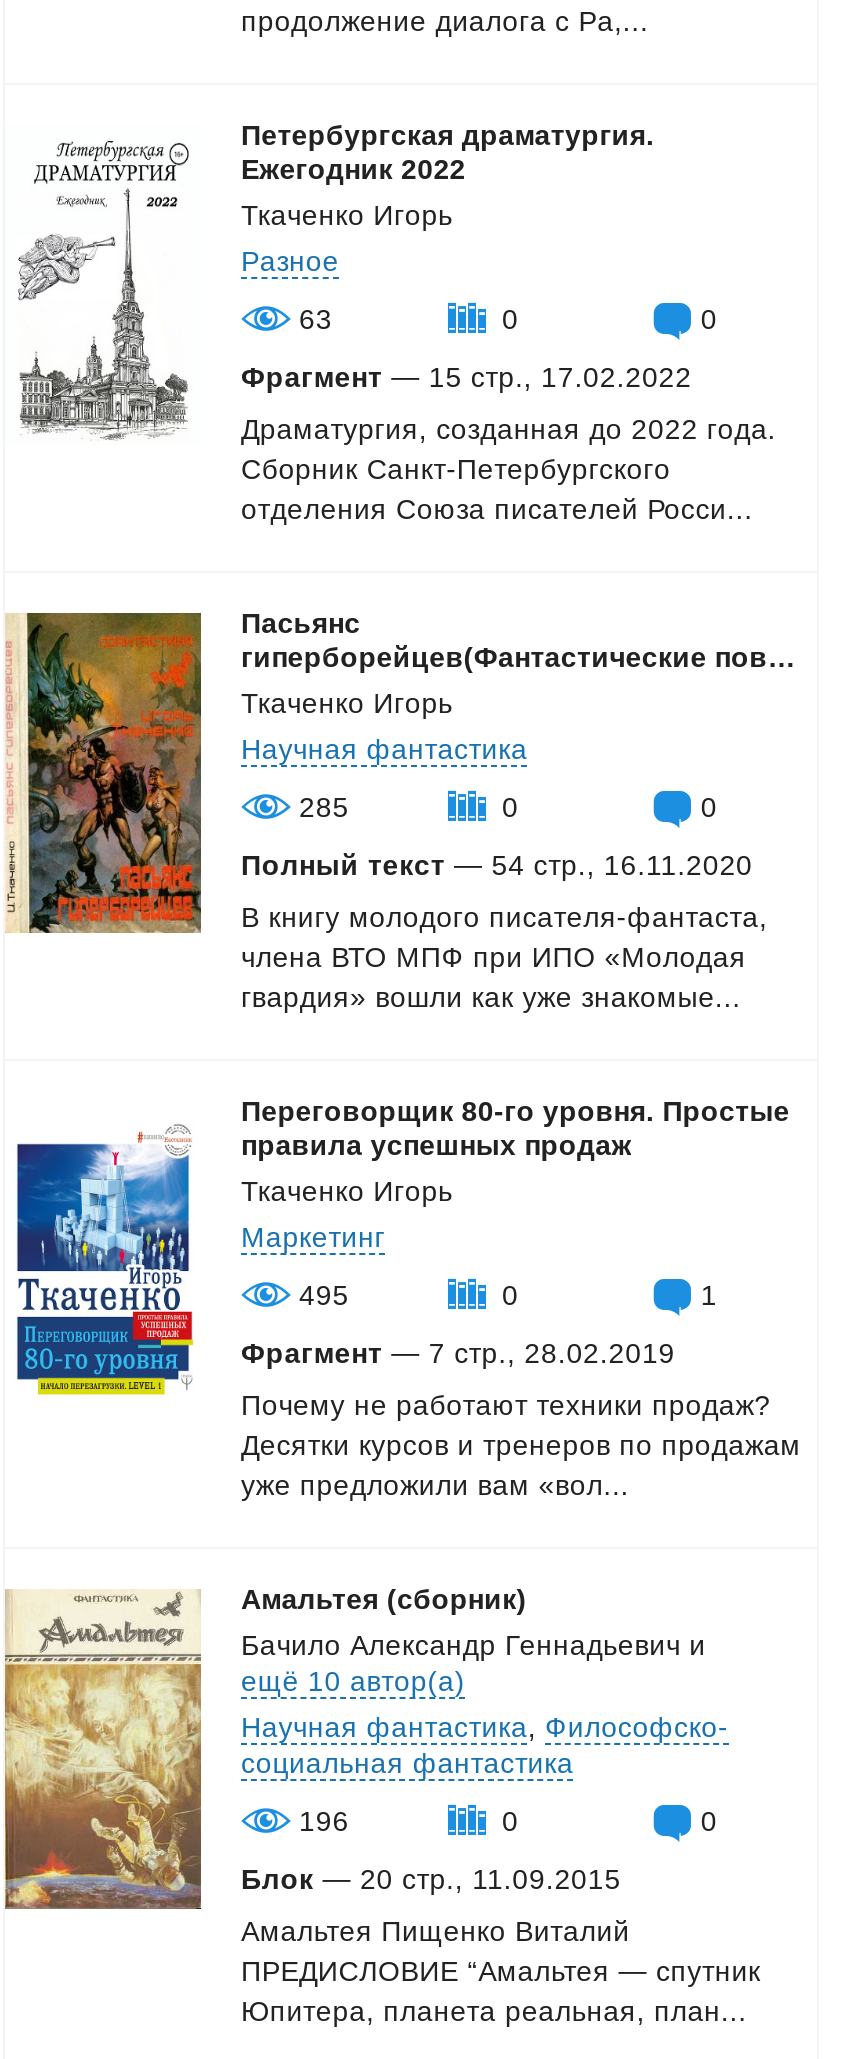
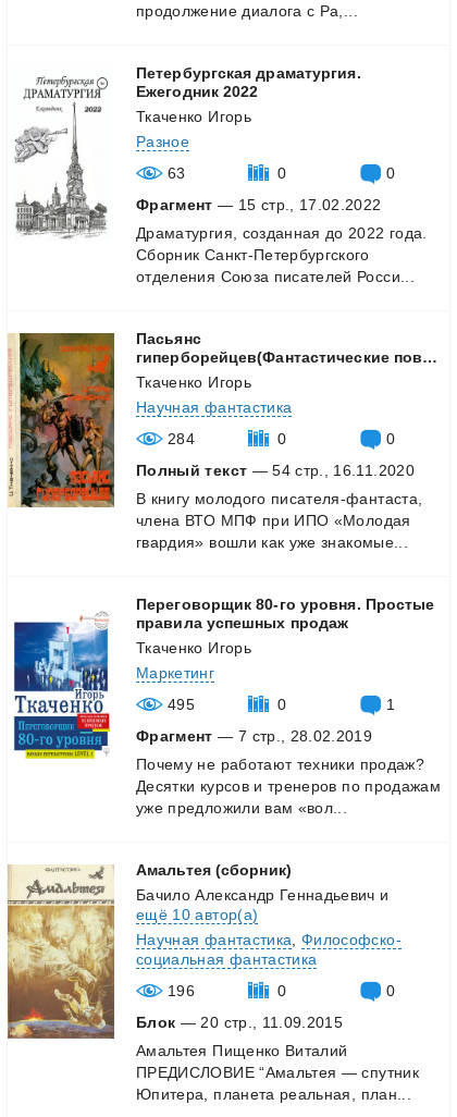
- 285
+ 284
